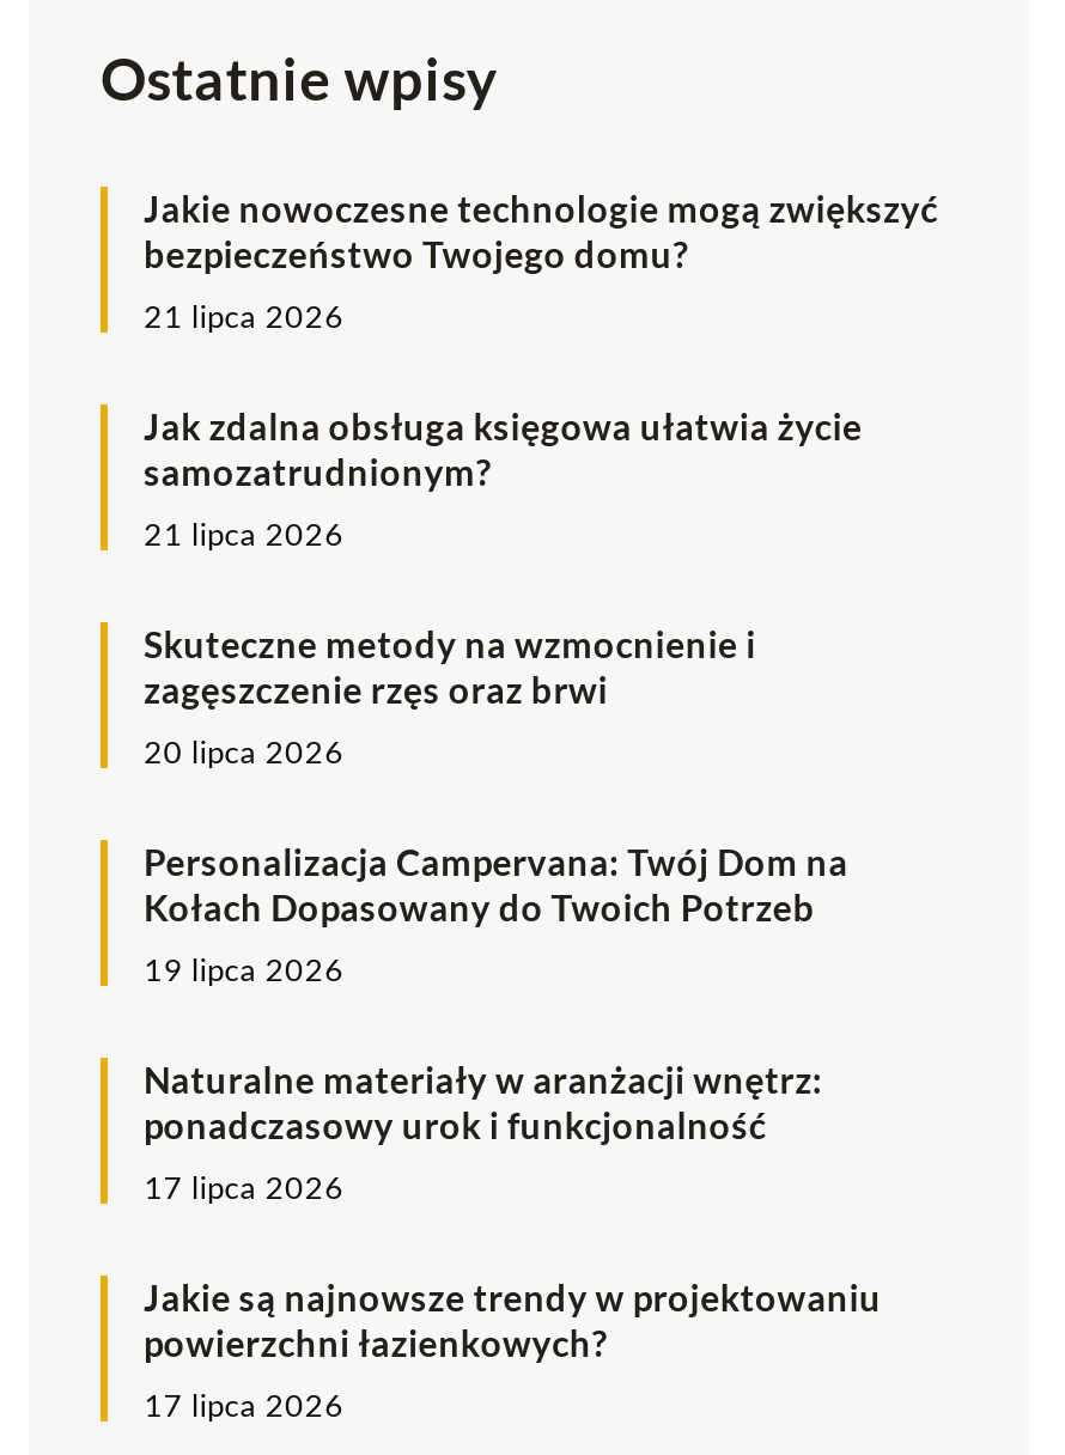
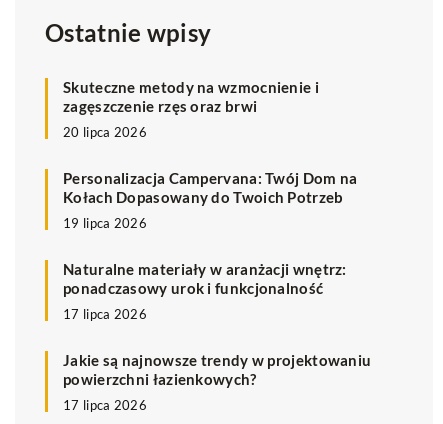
- Jakie nowoczesne technologie mogą zwiększyć
- bezpieczeństwo Twojego domu?
- 21 lipca 2026
- Jak zdalna obsługa księgowa ułatwia życie
- samozatrudnionym?
- 21 lipca 2026
